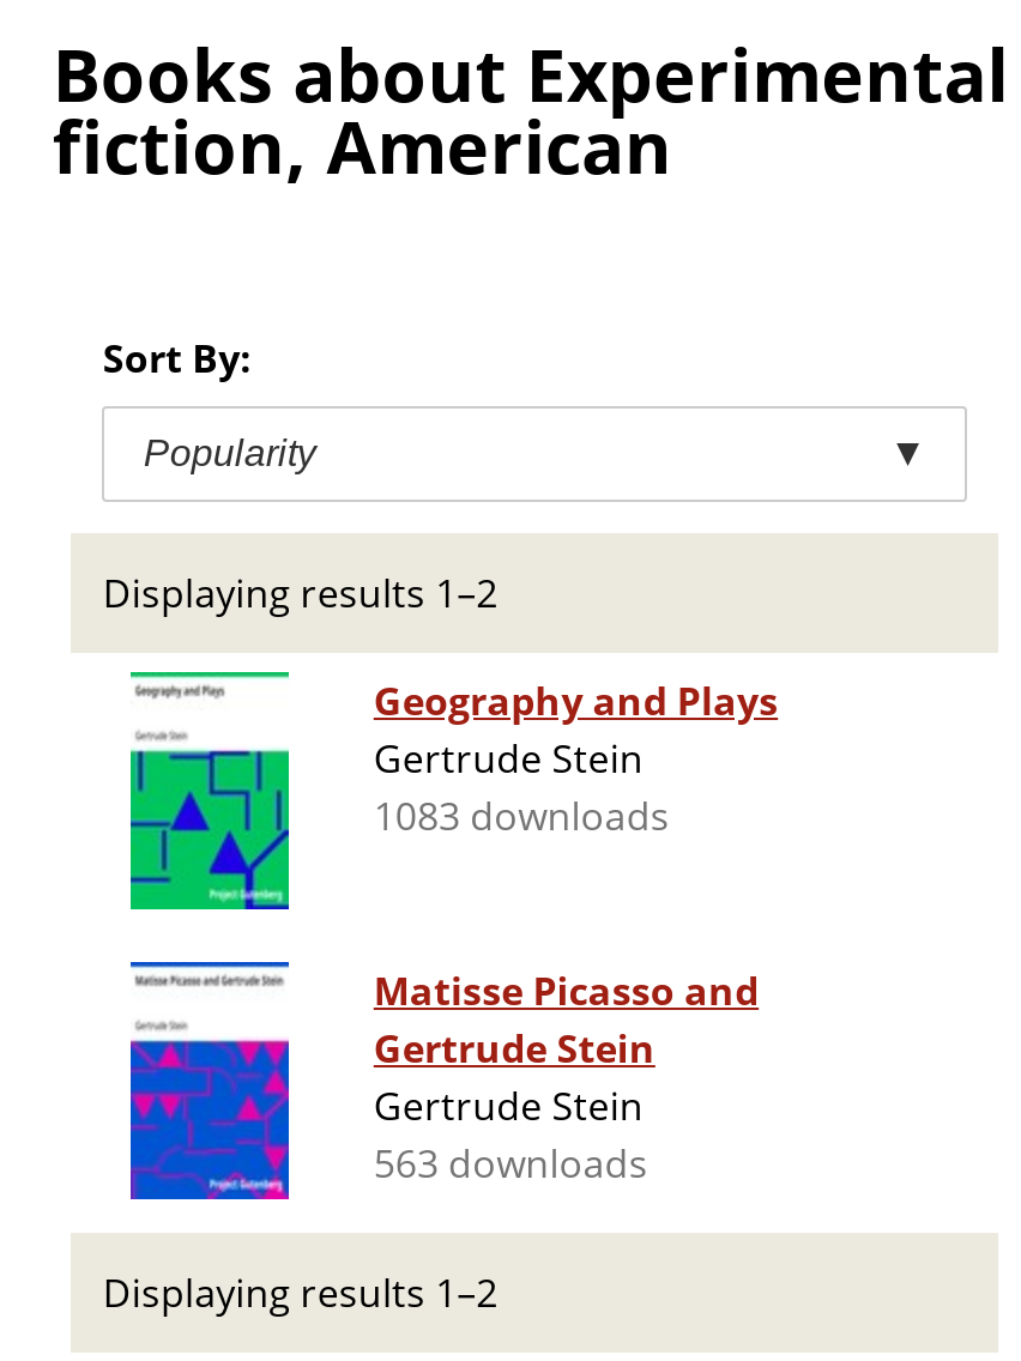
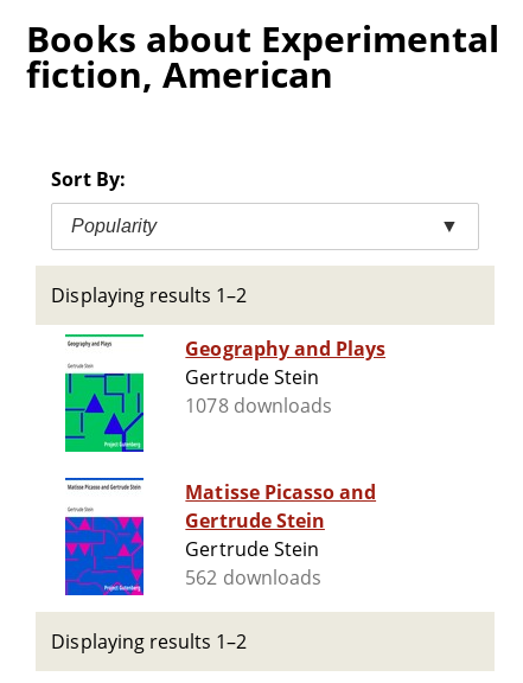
- 1083 downloads
+ 1078 downloads

- 563 downloads
+ 562 downloads
